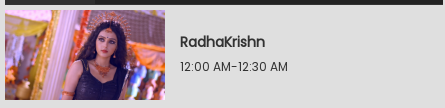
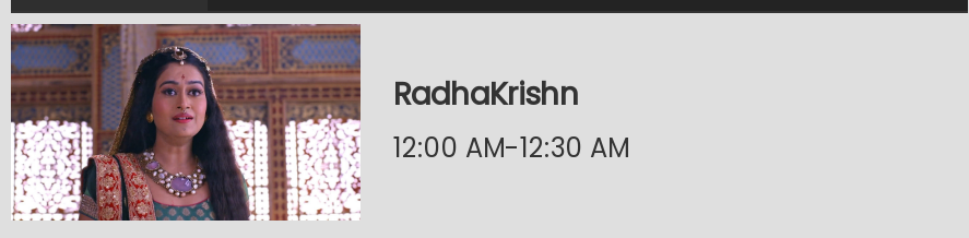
- [image]
+ [image]
